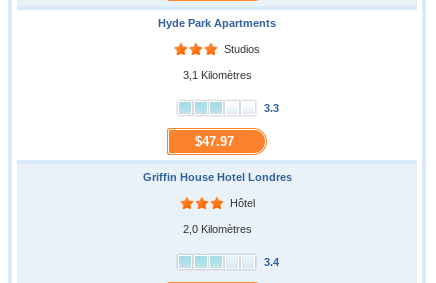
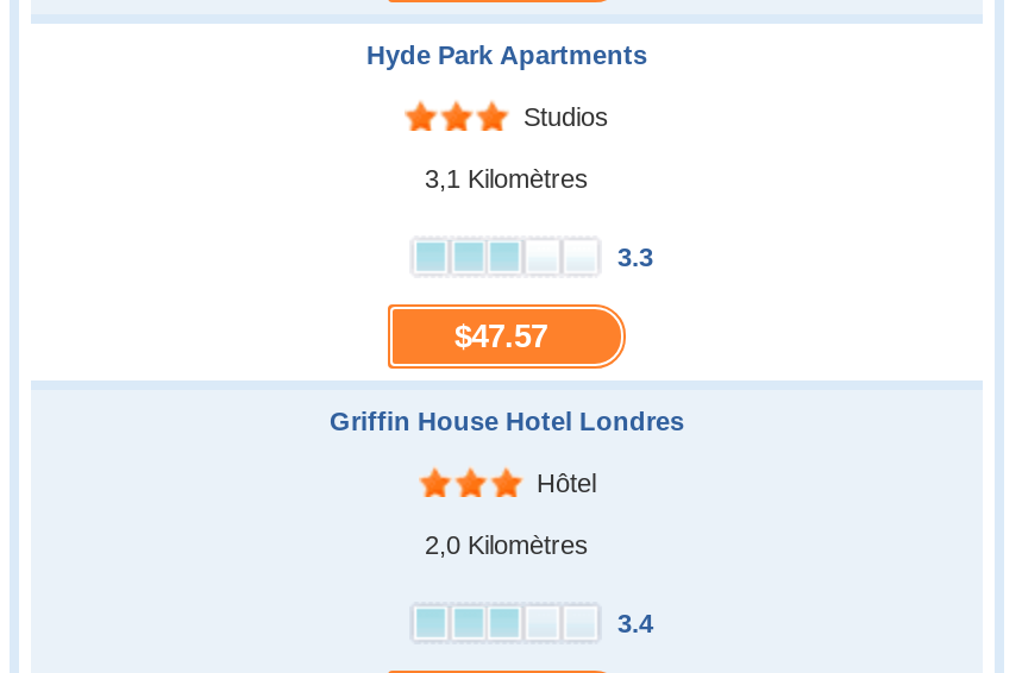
- $47.97
+ $47.57
